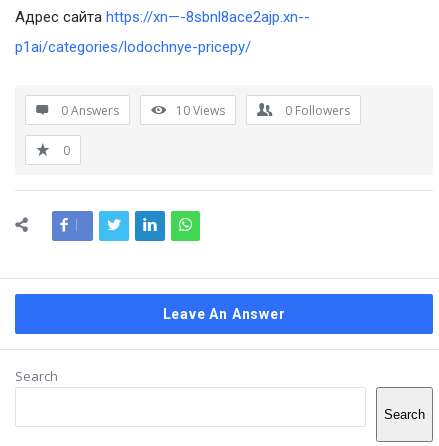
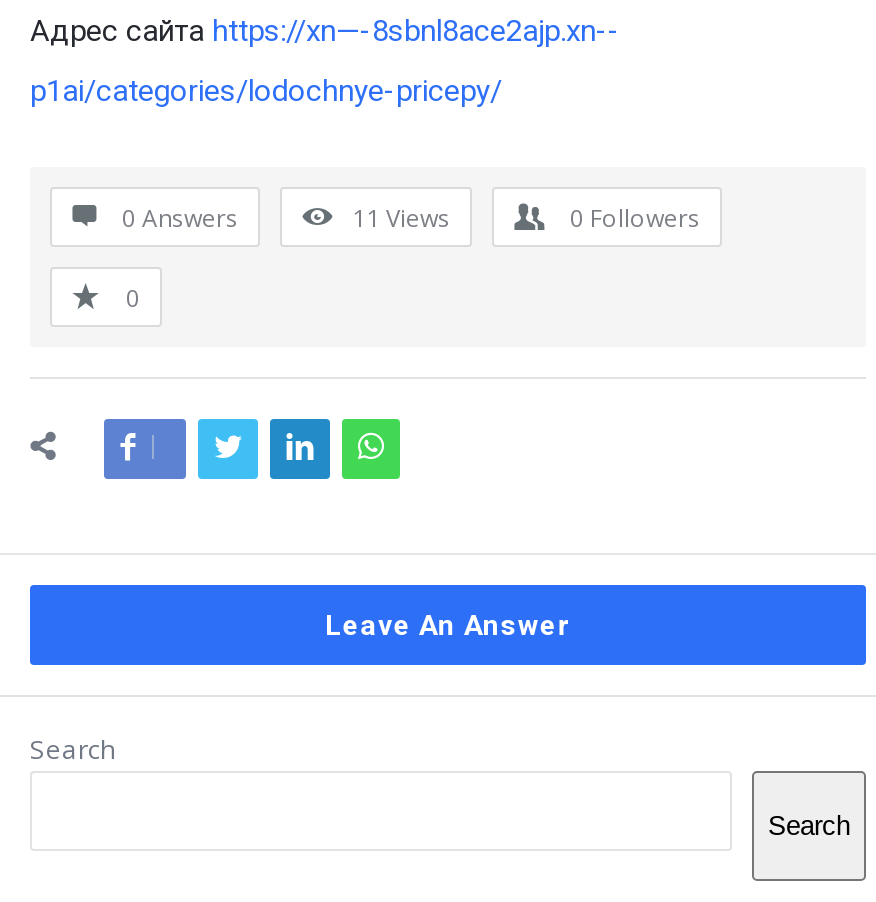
- 10 Views
+ 11 Views
